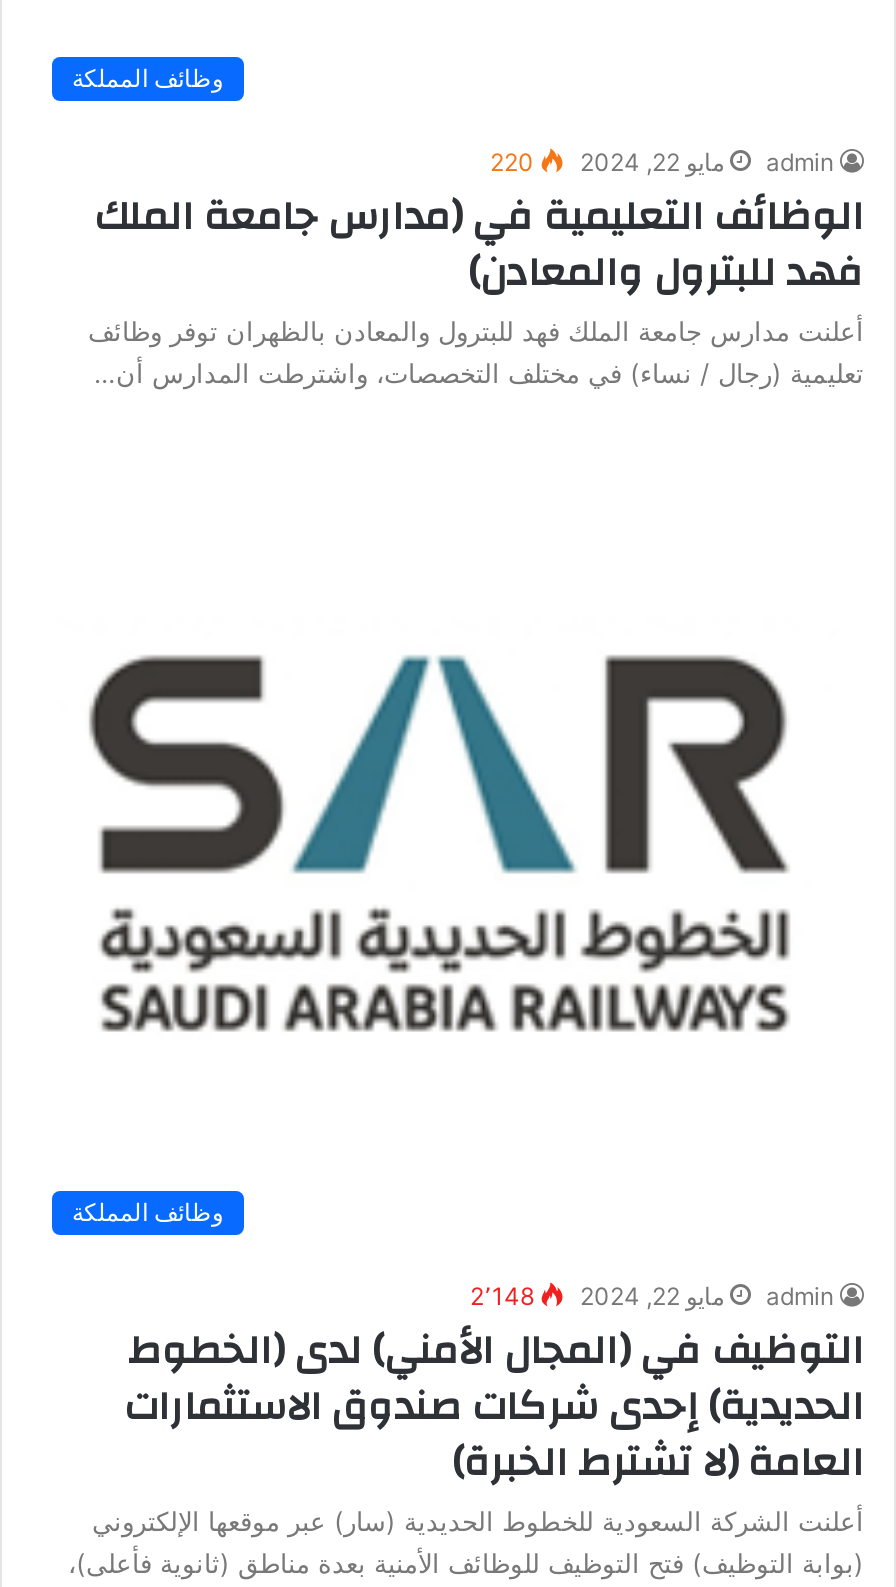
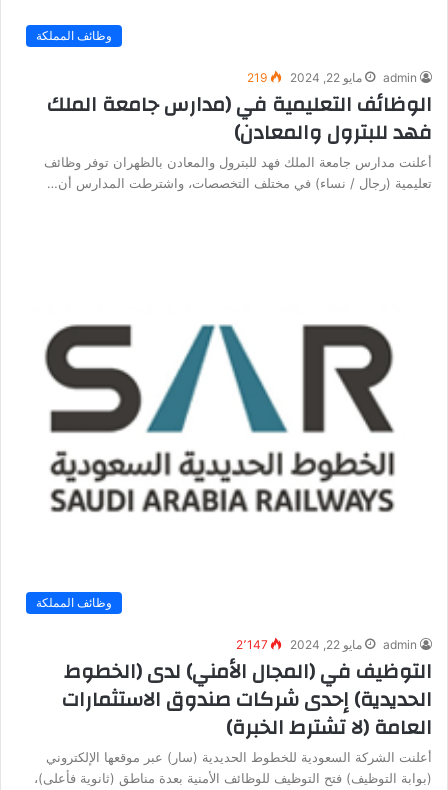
- 220
+ 219

- 2٬148
+ 2٬147
